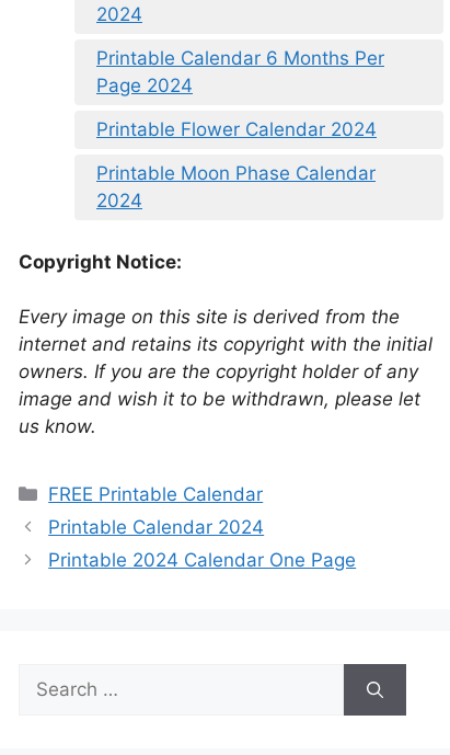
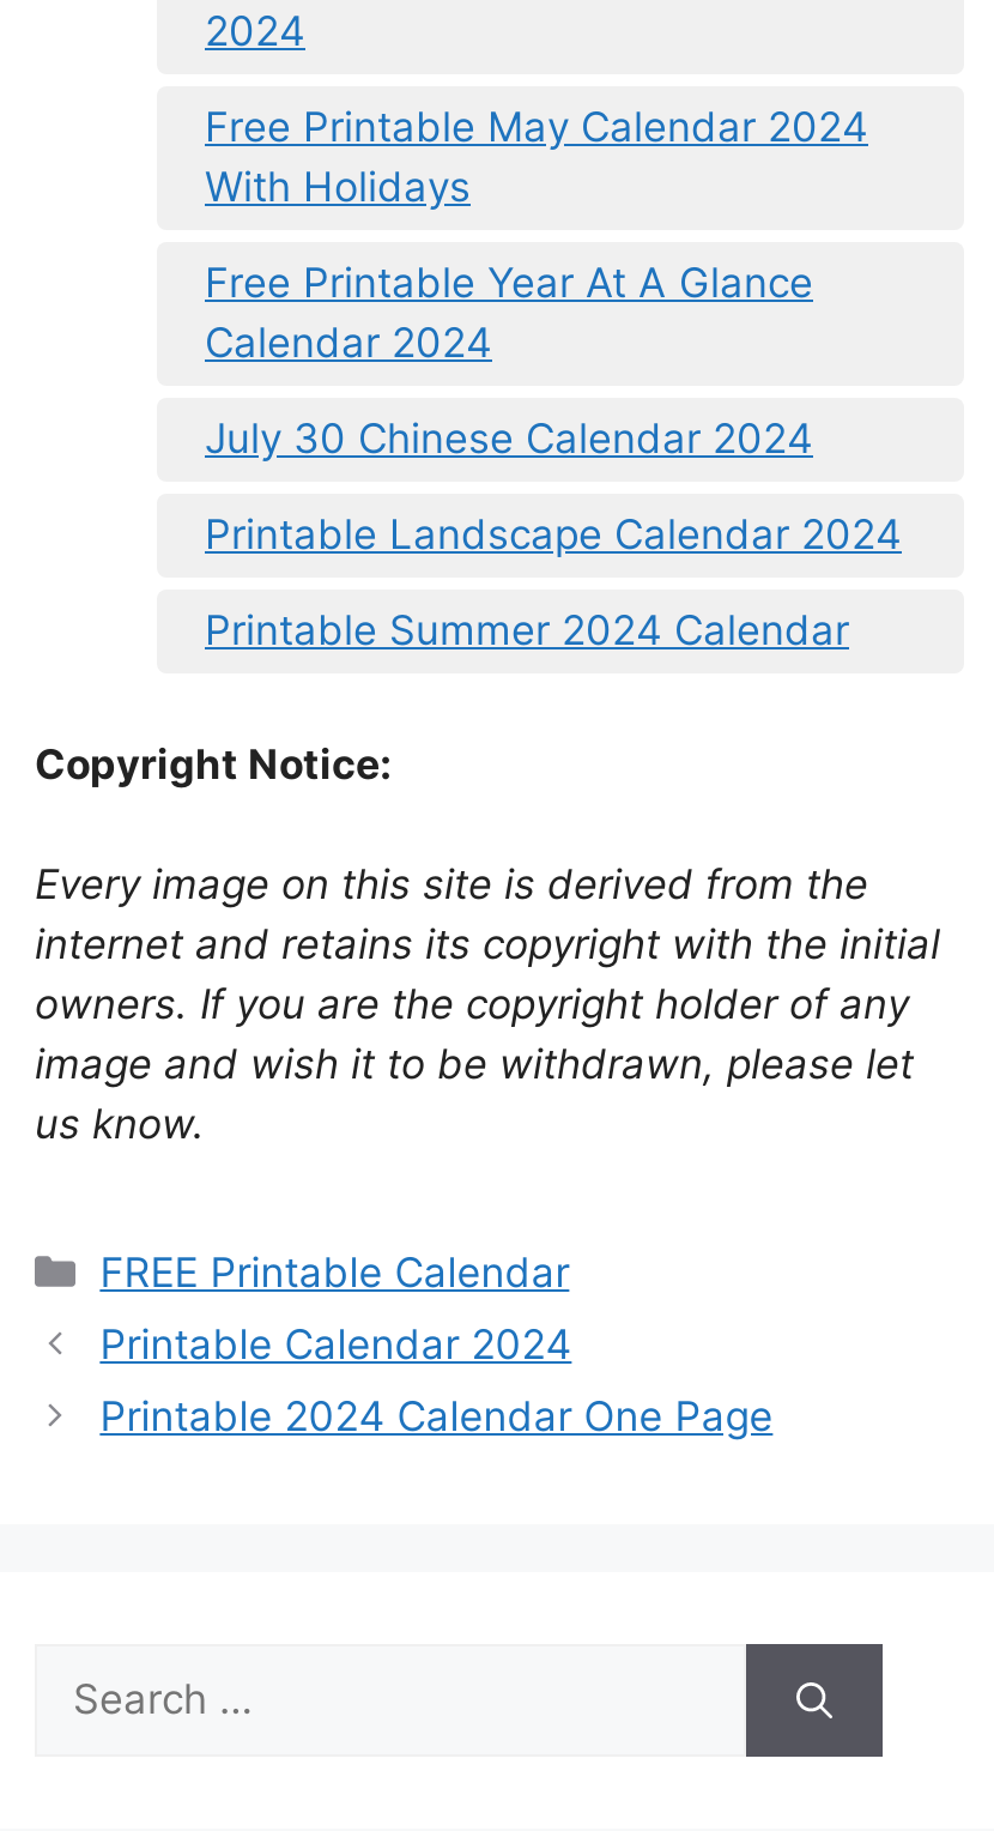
- Printable Calendar 6 Months Per
- Page 2024
- Printable Flower Calendar 2024
- Printable Moon Phase Calendar
- 2024
+ Free Printable May Calendar 2024
+ With Holidays
+ Free Printable Year At A Glance
+ Calendar 2024
+ July 30 Chinese Calendar 2024
+ Printable Landscape Calendar 2024
+ Printable Summer 2024 Calendar
